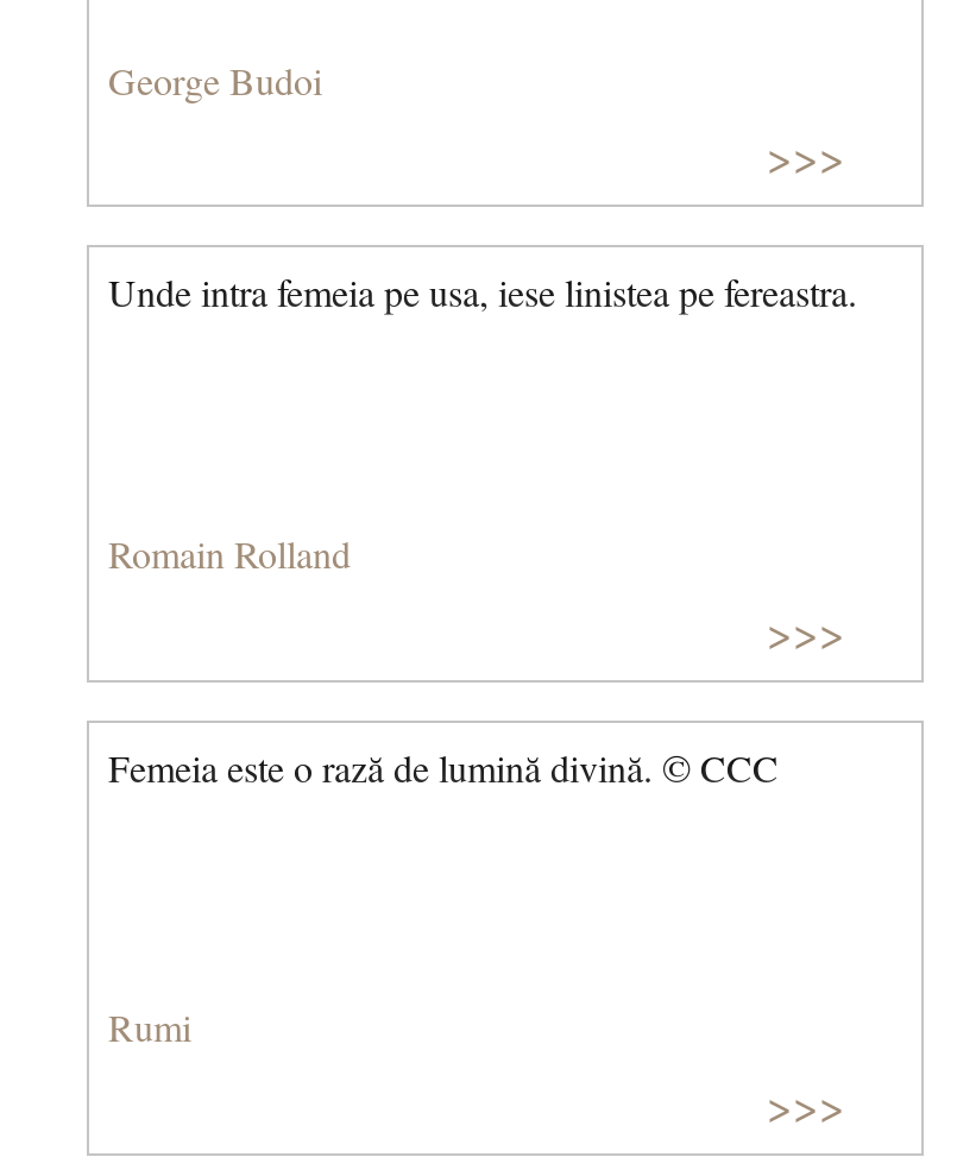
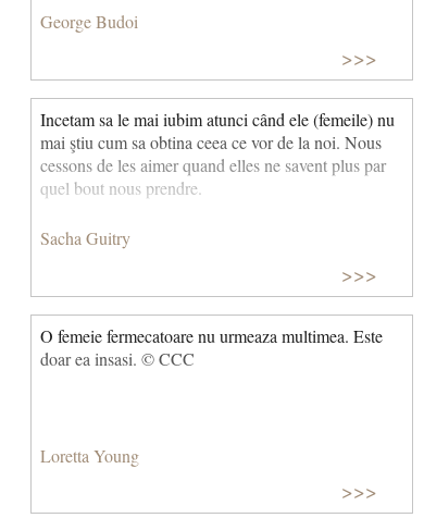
- Unde intra femeia pe usa, iese linistea pe fereastra.
+ Incetam sa le mai iubim atunci când ele (femeile) nu
+ mai ştiu cum sa obtina ceea ce vor de la noi. Nous
+ cessons de les aimer quand elles ne savent plus par
+ quel bout nous prendre.

- Romain Rolland
+ Sacha Guitry

- Femeia este o rază de lumină divină. © CCC
+ O femeie fermecatoare nu urmeaza multimea. Este
+ doar ea insasi. © CCC

- Rumi
+ Loretta Young
